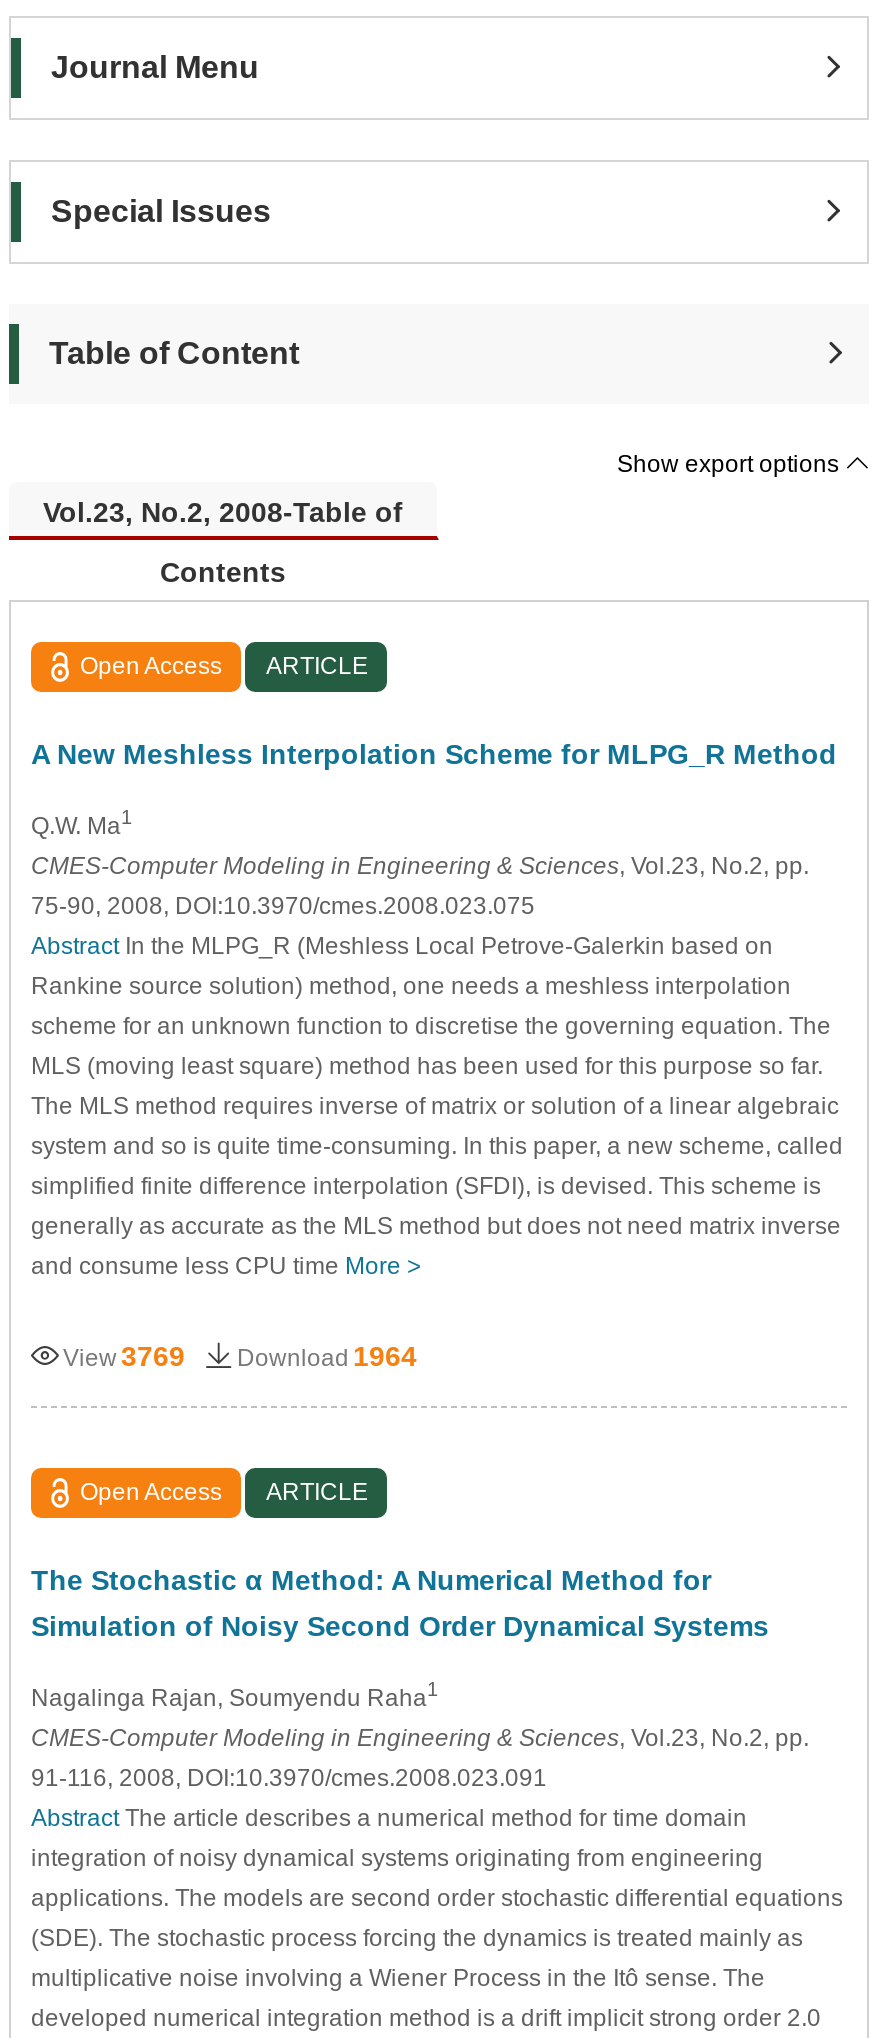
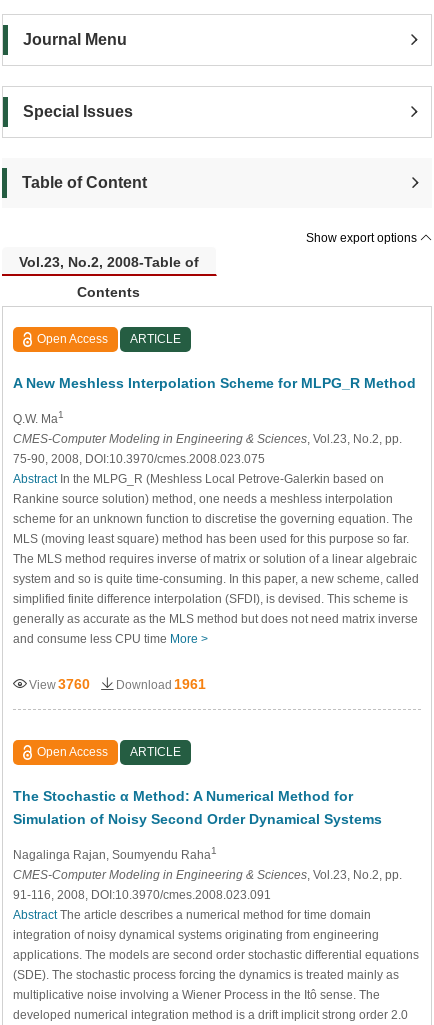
- View 3769
+ View 3760

- Download 1964
+ Download 1961
